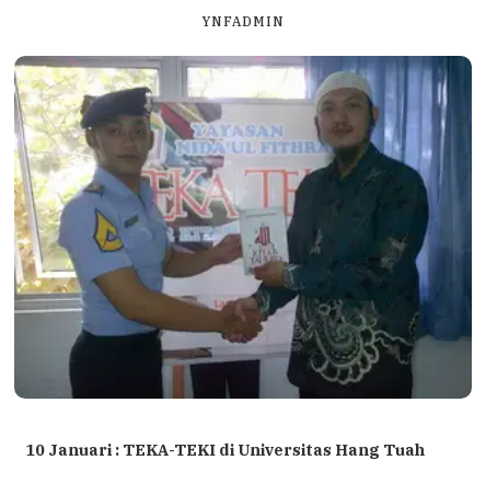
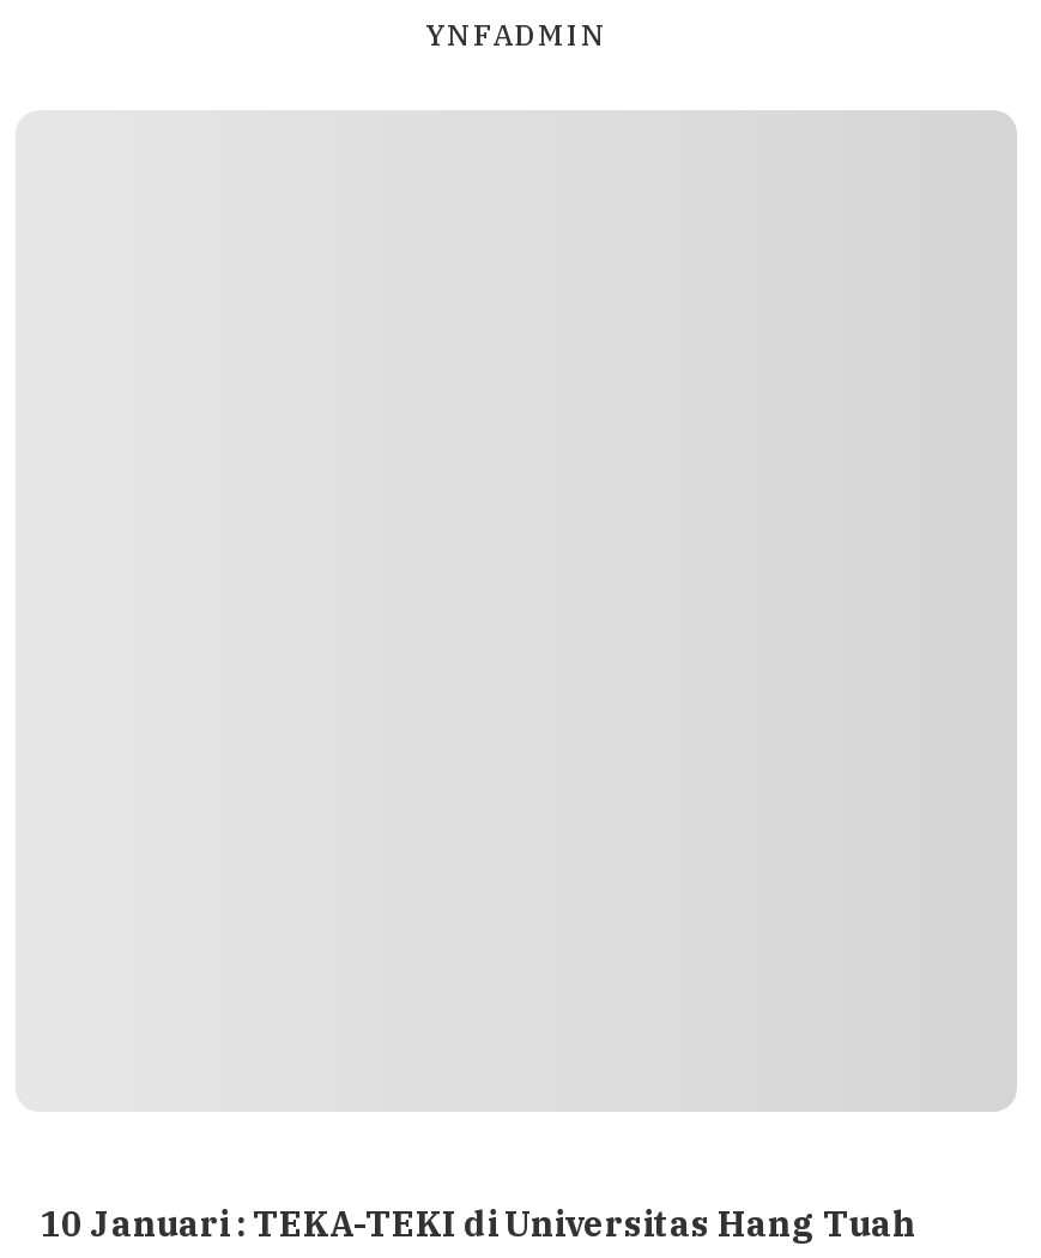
- [image]
